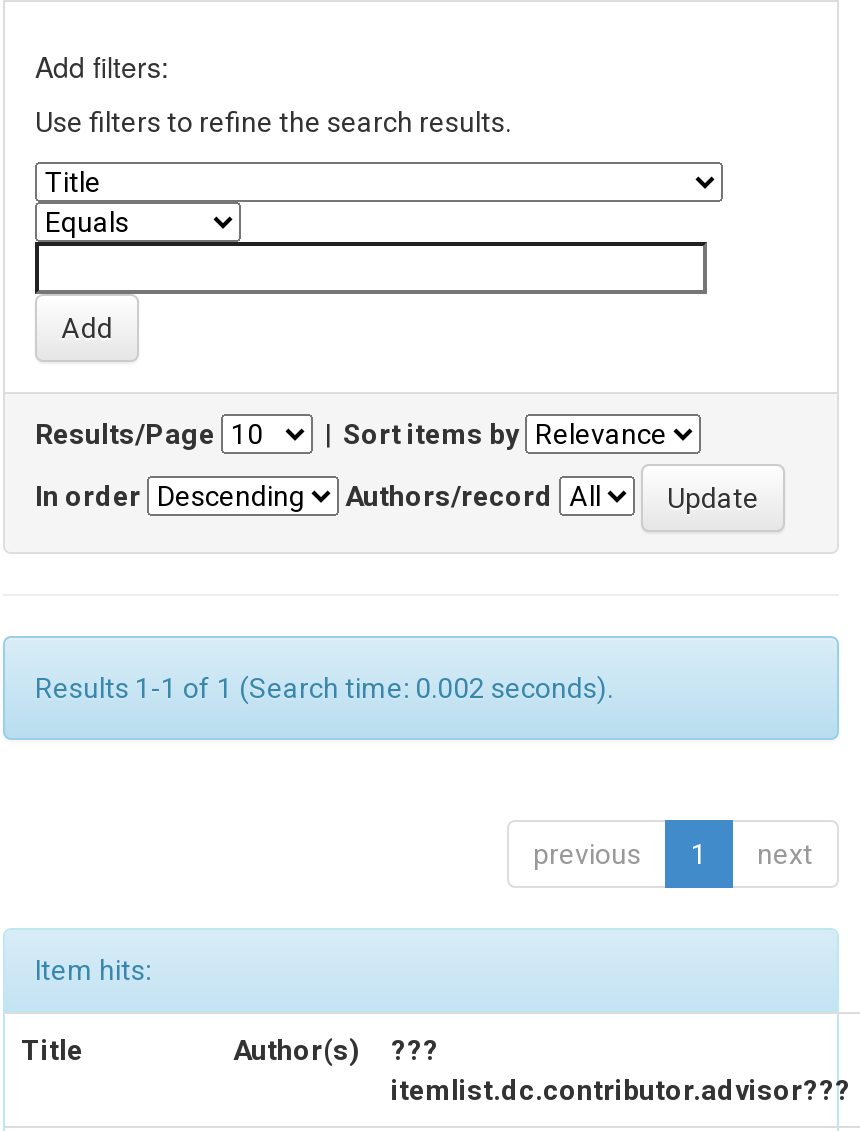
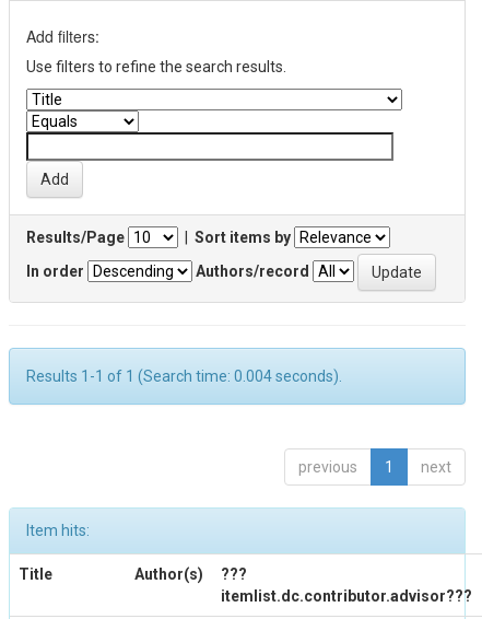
- Results 1-1 of 1 (Search time: 0.002 seconds).
+ Results 1-1 of 1 (Search time: 0.004 seconds).
